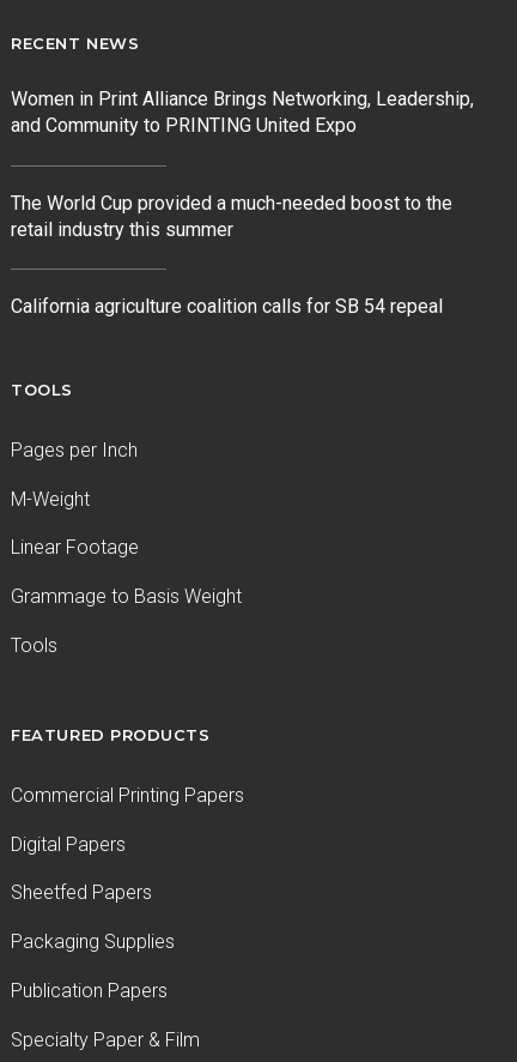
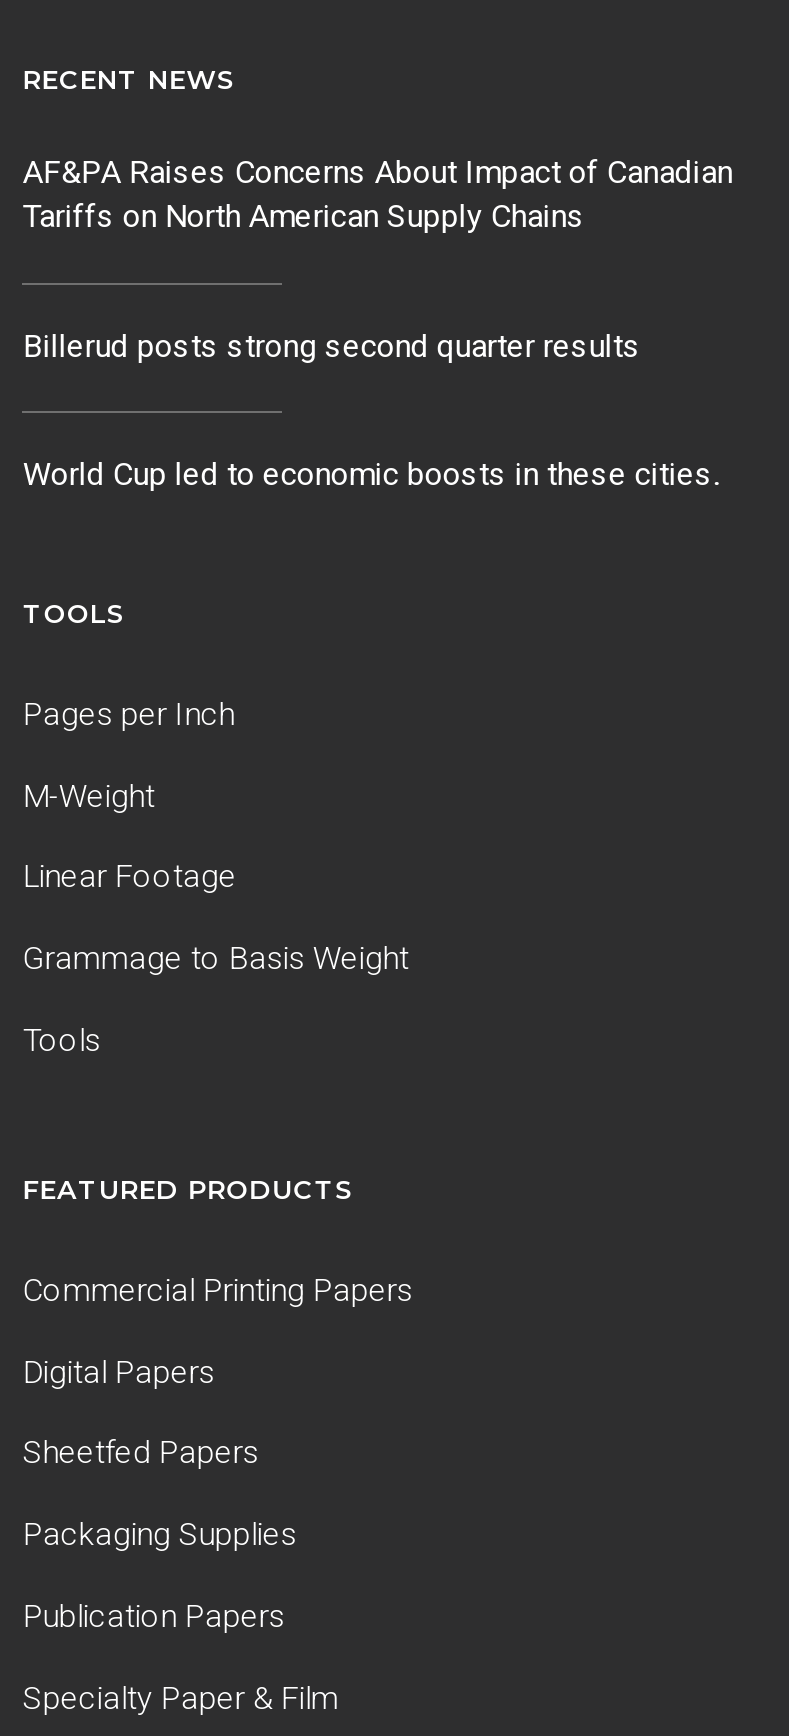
- Women in Print Alliance Brings Networking, Leadership,
- and Community to PRINTING United Expo
+ AF&PA Raises Concerns About Impact of Canadian
+ Tariffs on North American Supply Chains

- The World Cup provided a much-needed boost to the
- retail industry this summer
+ Billerud posts strong second quarter results

- California agriculture coalition calls for SB 54 repeal
+ World Cup led to economic boosts in these cities.
